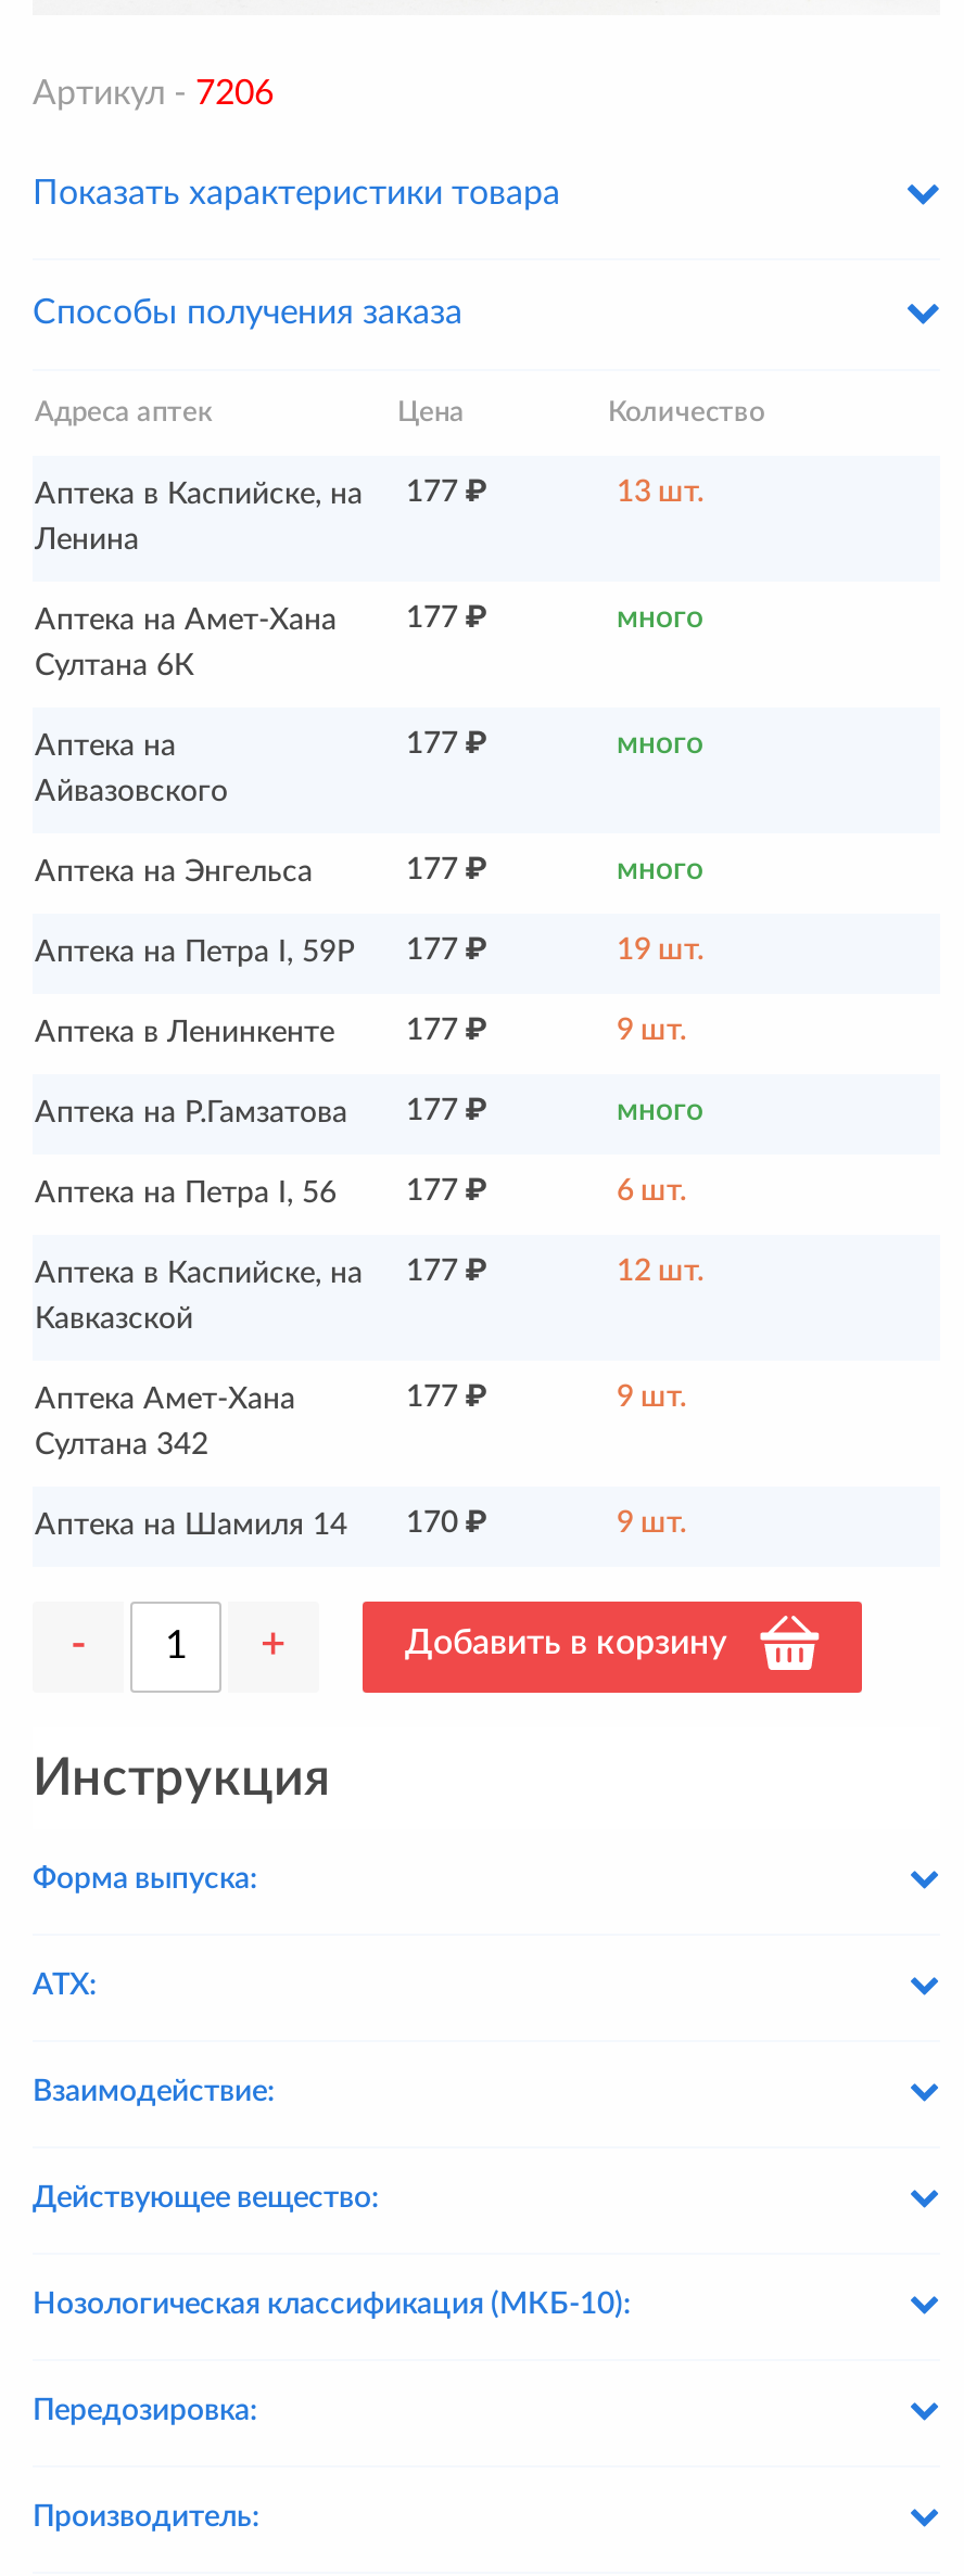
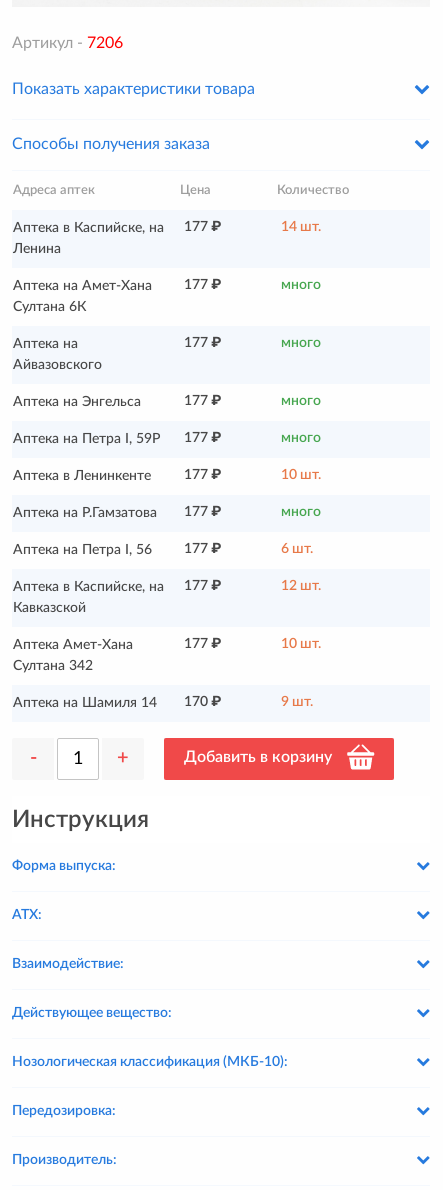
- 13 шт.
+ 14 шт.

- 19 шт.
+ много

- 9 шт.
+ 10 шт.

- 9 шт.
+ 10 шт.
